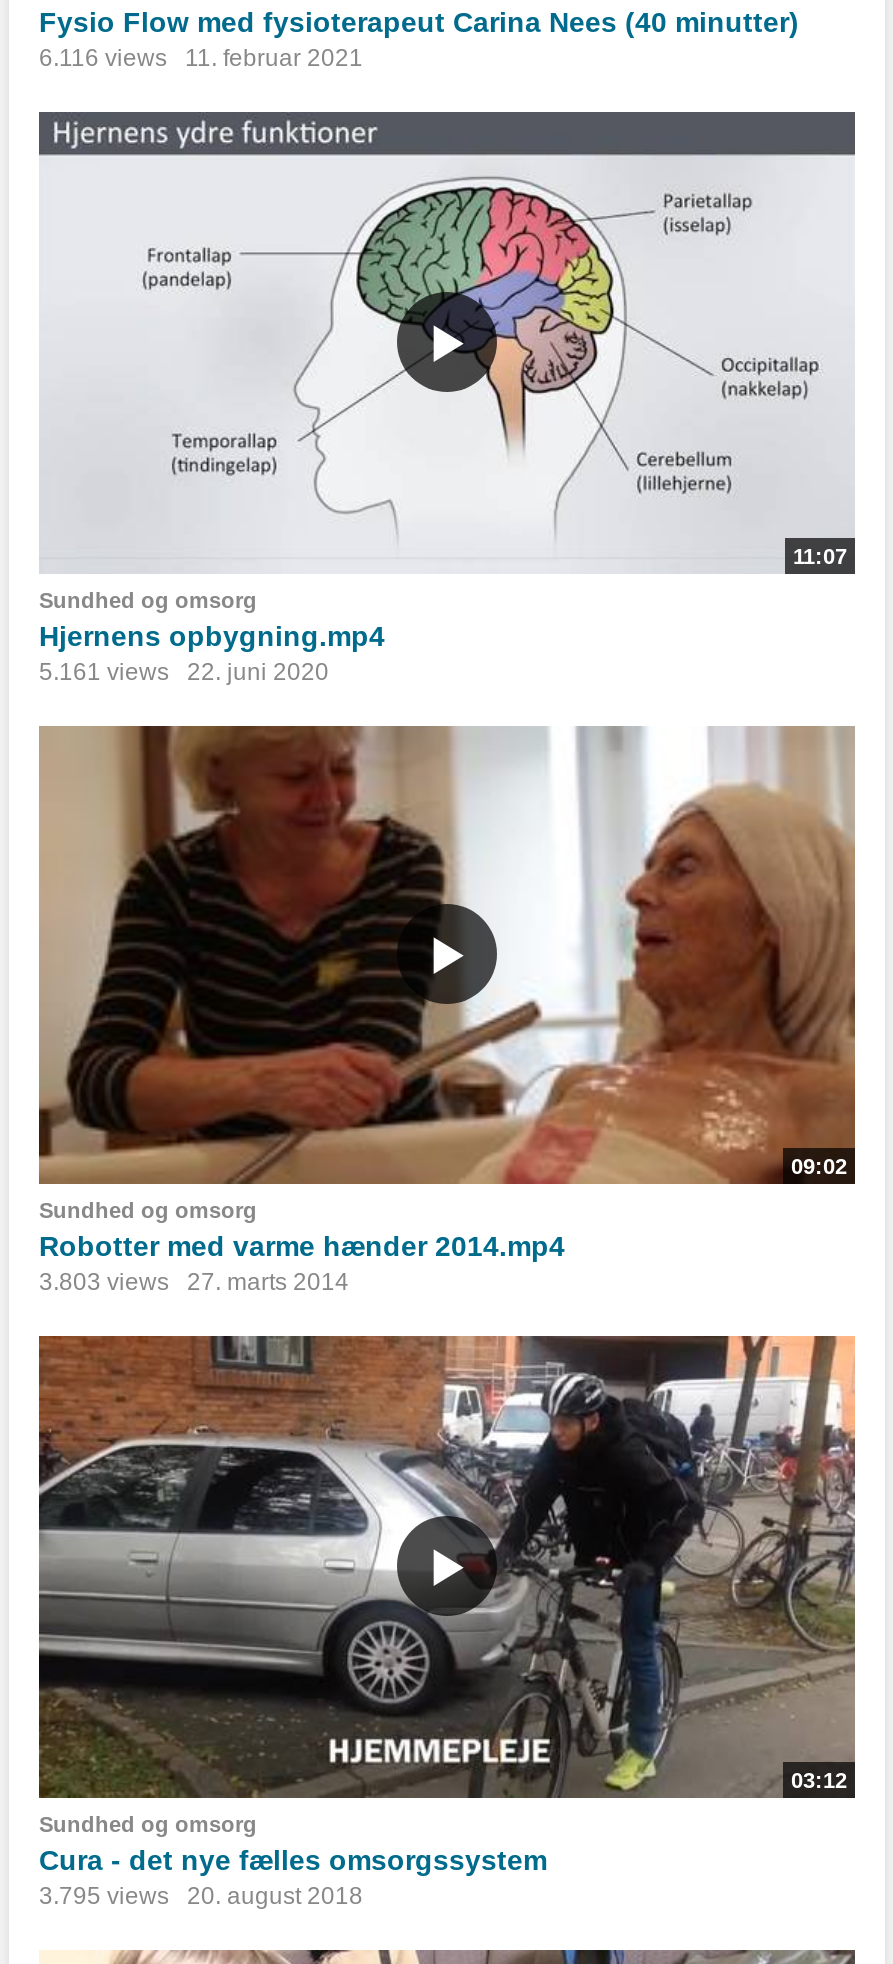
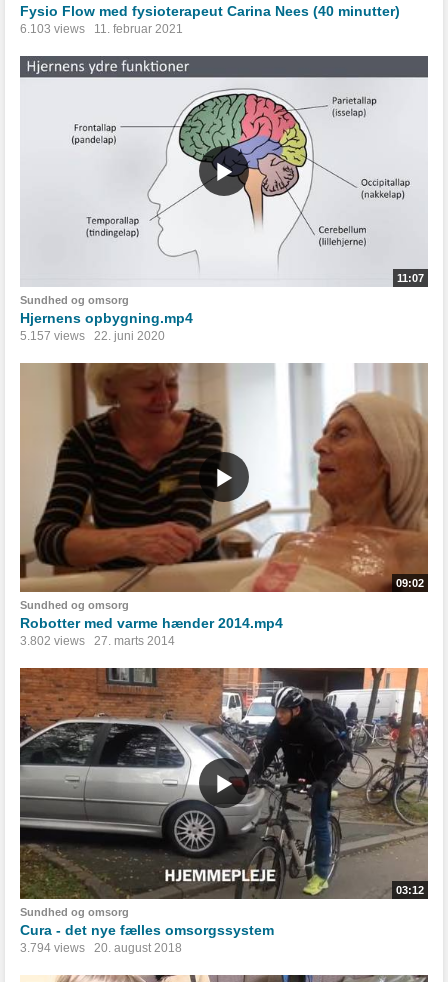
- 6.116 views 11. februar 2021
+ 6.103 views 11. februar 2021

- 5.161 views 22. juni 2020
+ 5.157 views 22. juni 2020

- 3.803 views 27. marts 2014
+ 3.802 views 27. marts 2014

- 3.795 views 20. august 2018
+ 3.794 views 20. august 2018
